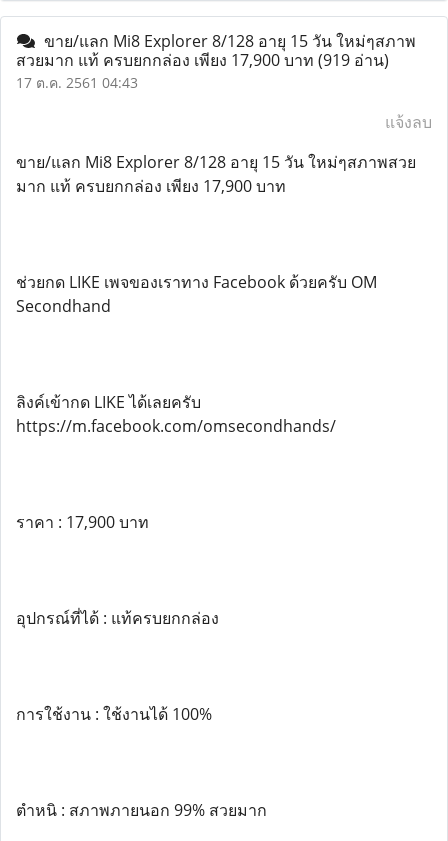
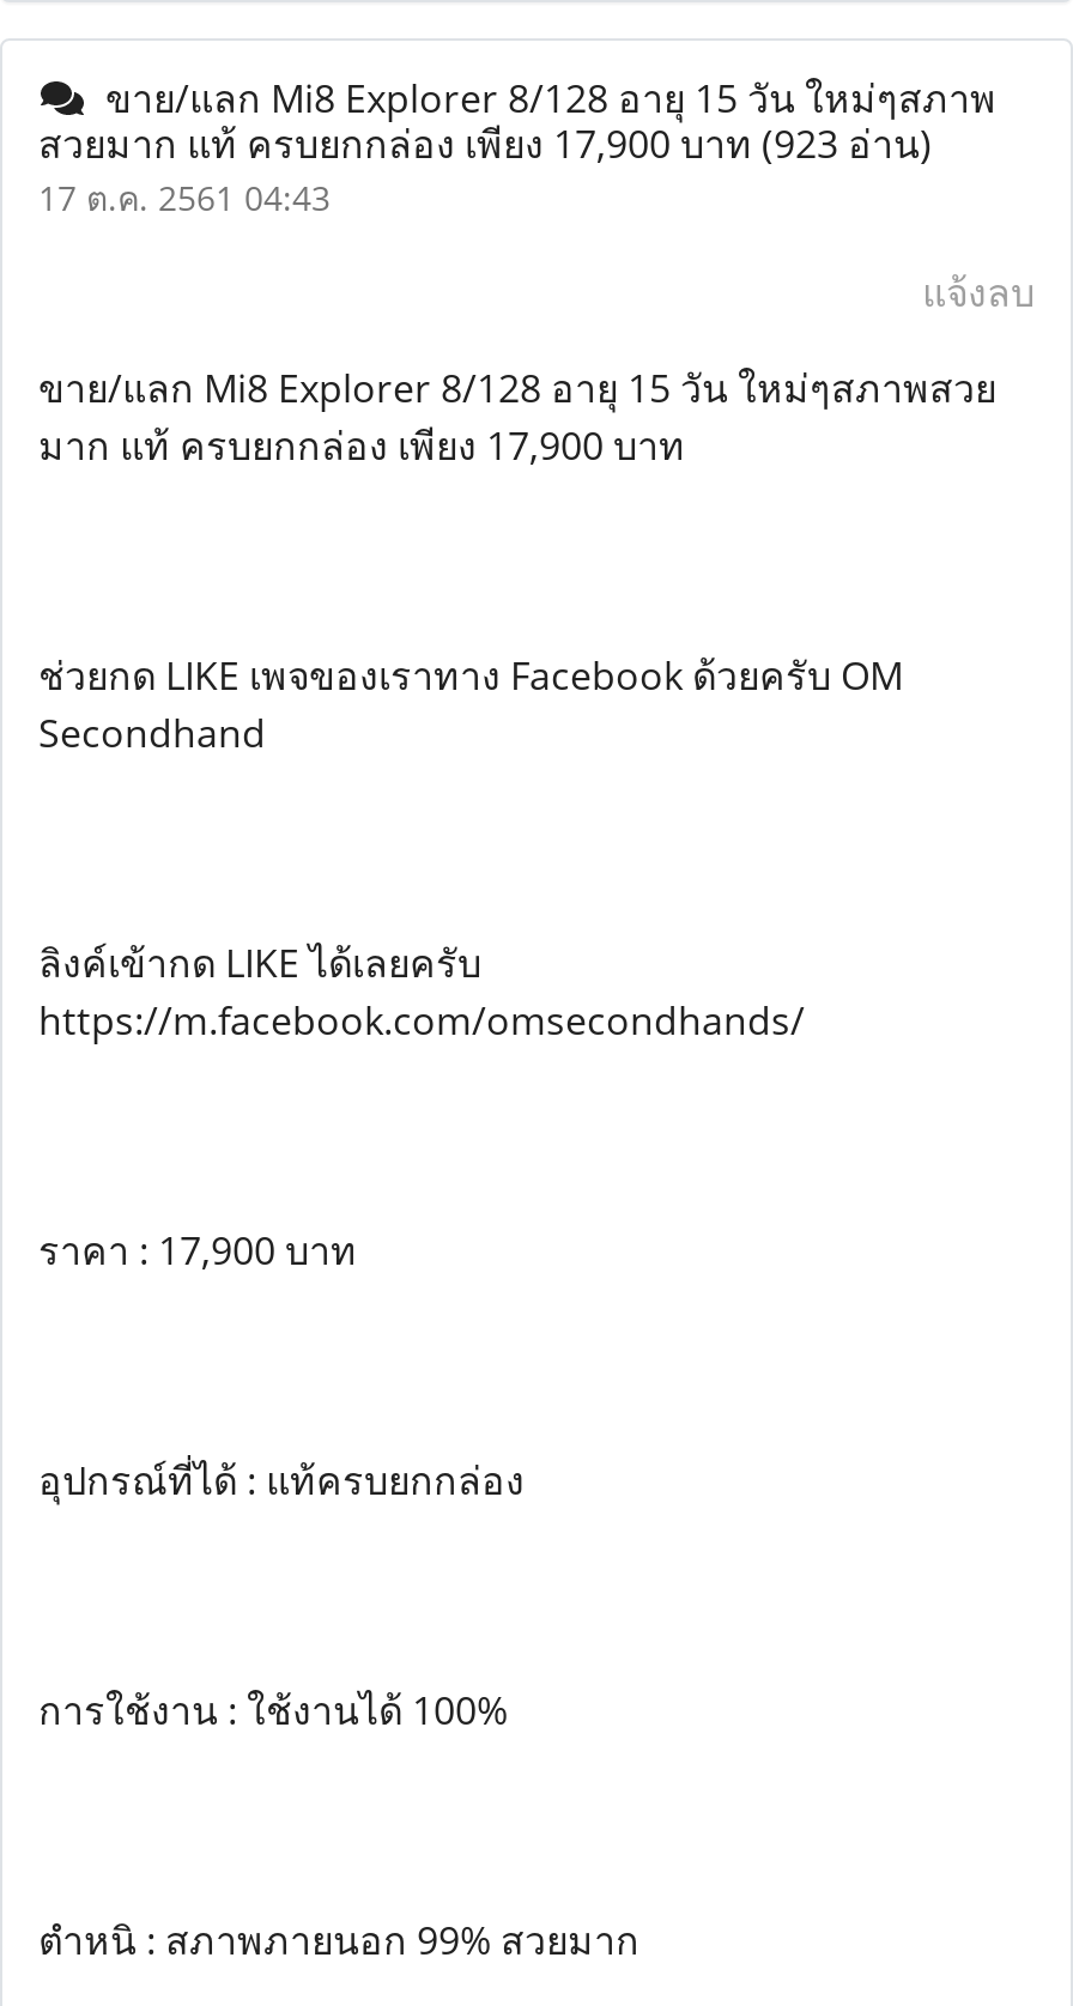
- สวยมาก แท้ ครบยกกล่อง เพียง 17,900 บาท(919 อ่าน)
+ สวยมาก แท้ ครบยกกล่อง เพียง 17,900 บาท(923 อ่าน)
